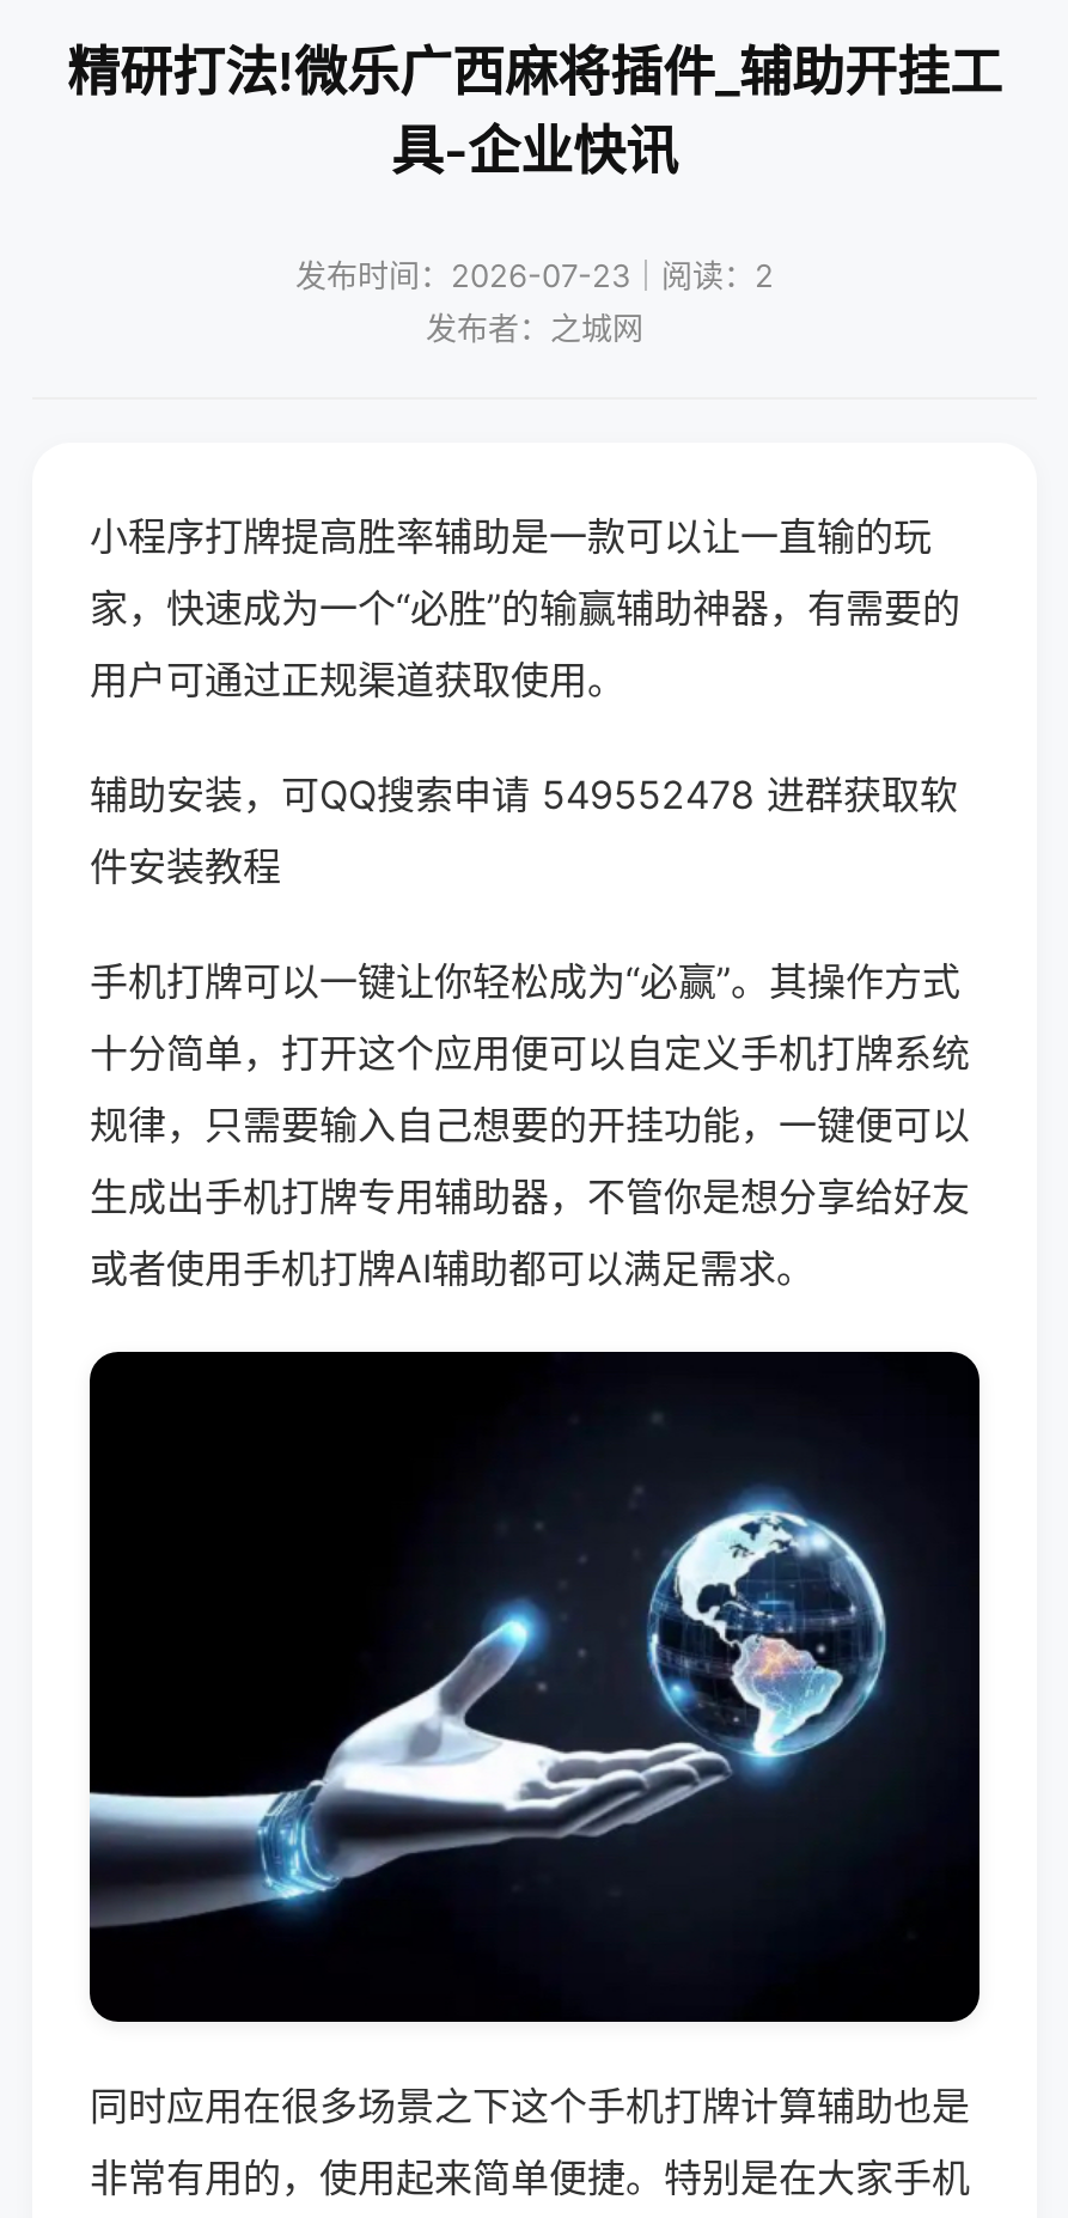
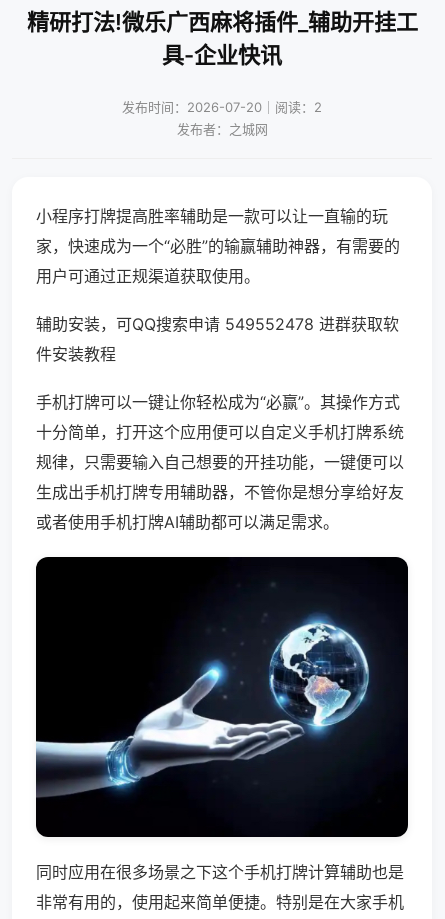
- 发布时间：2026-07-23｜阅读：2
+ 发布时间：2026-07-20｜阅读：2
